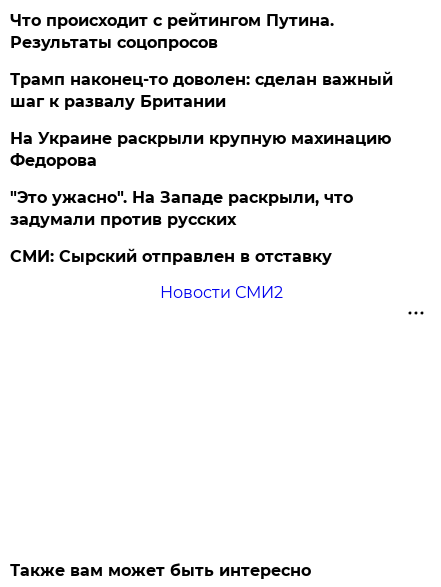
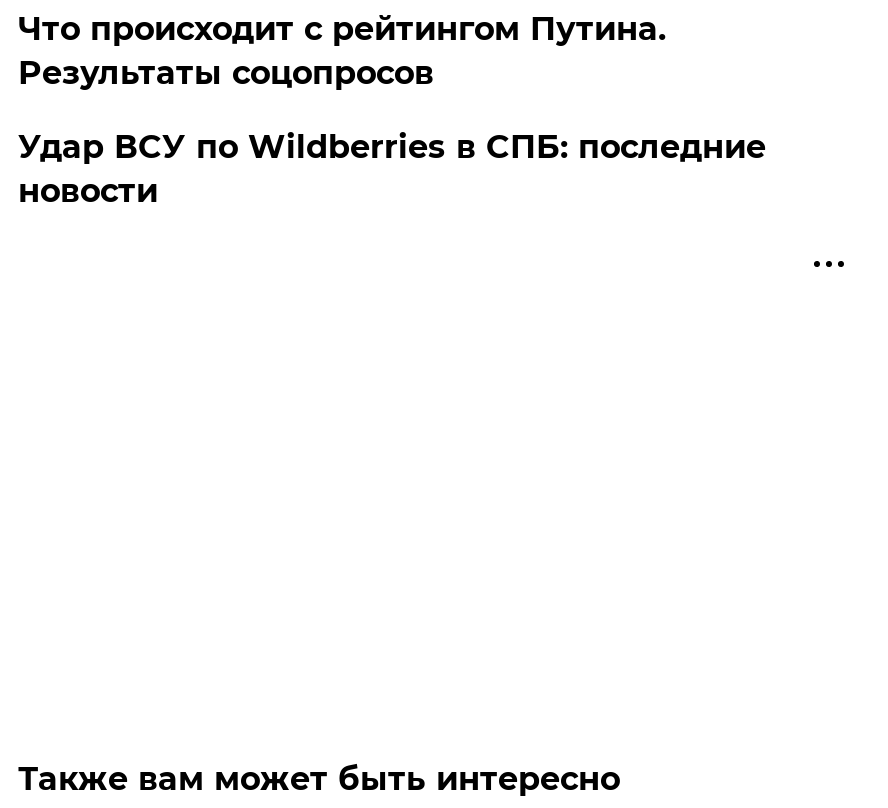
- Трамп наконец-то доволен: сделан важный
- шаг к развалу Британии
- На Украине раскрыли крупную махинацию
- Федорова
- "Это ужасно". На Западе раскрыли, что
- задумали против русских
- СМИ: Сырский отправлен в отставку
- Новости СМИ2
+ Удар ВСУ по Wildberries в СПБ: последние
+ новости
